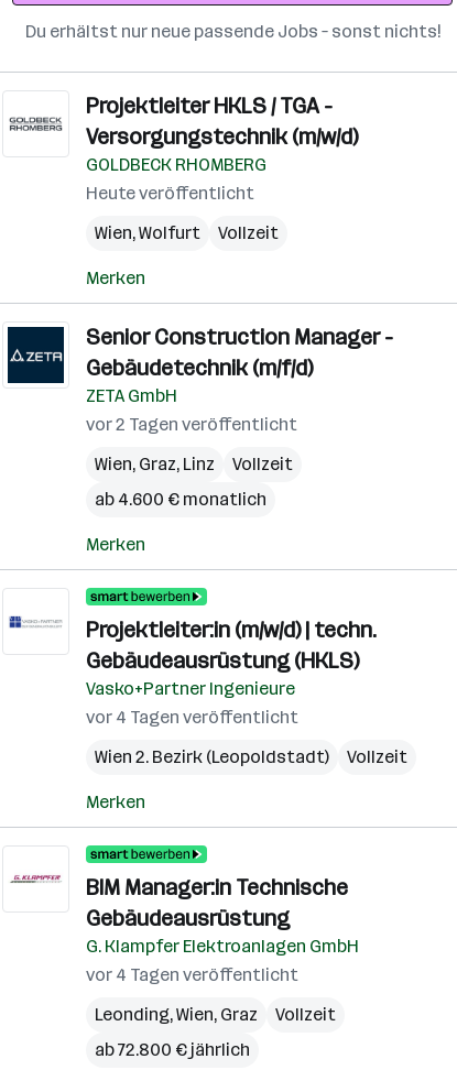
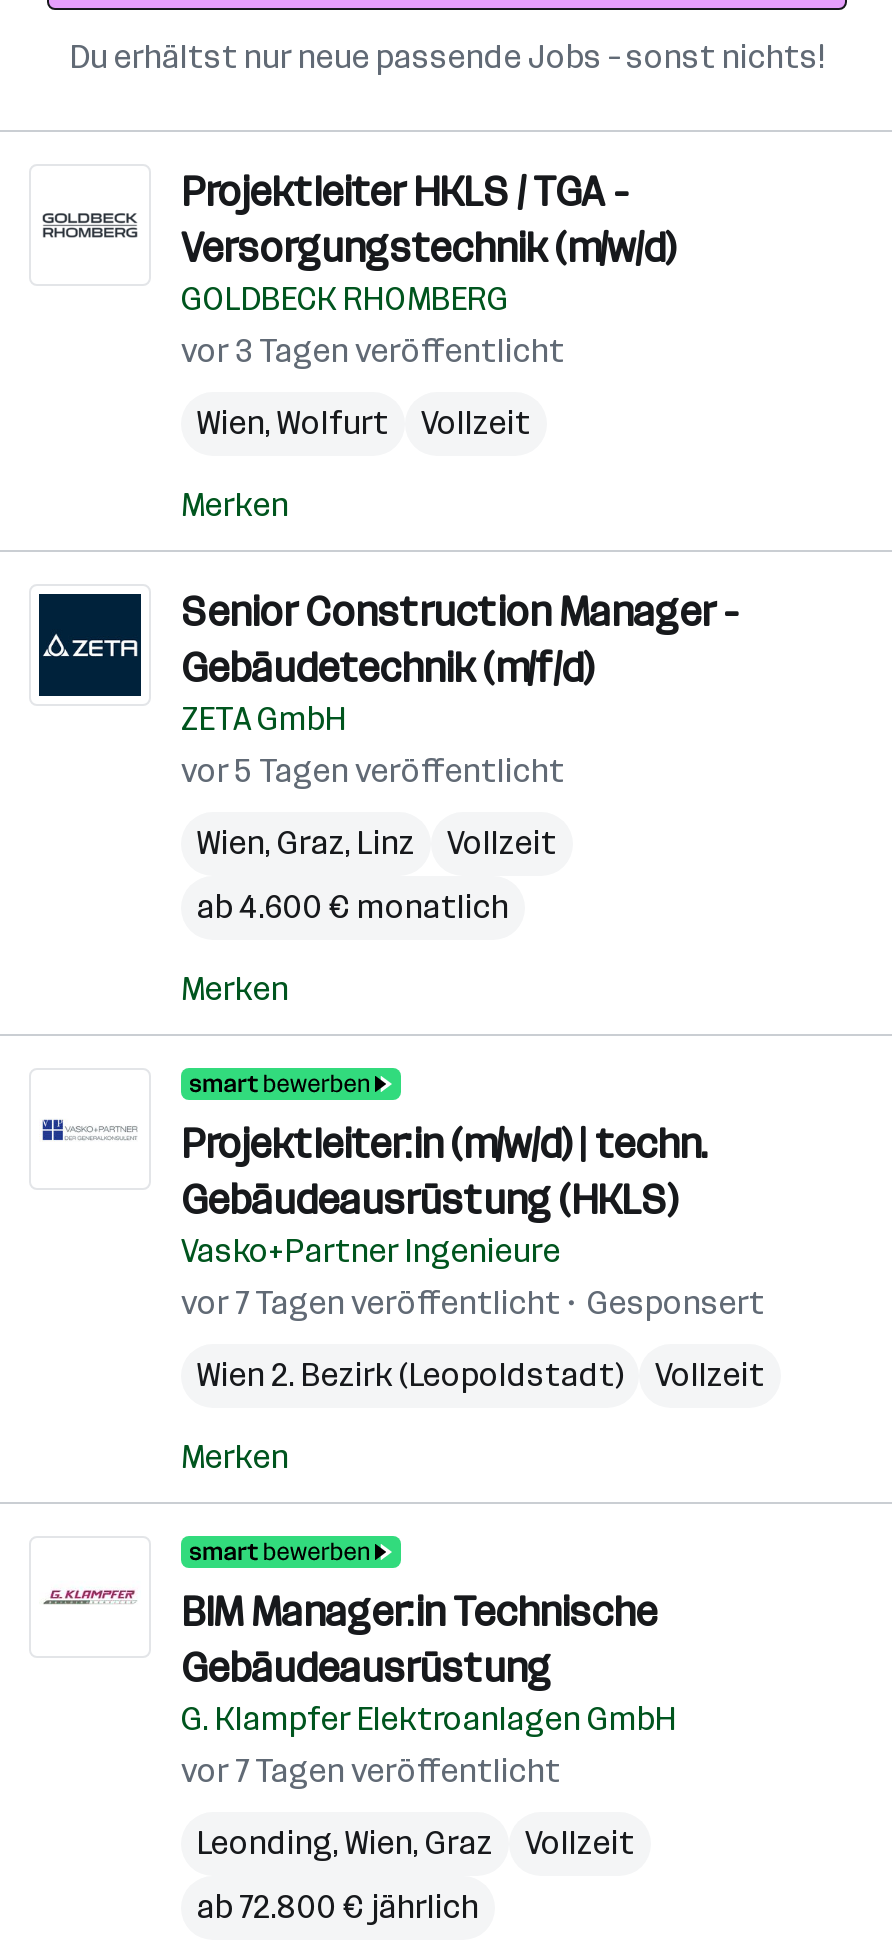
- Heute veröffentlicht
+ vor 3 Tagen veröffentlicht

- vor 2 Tagen veröffentlicht
+ vor 5 Tagen veröffentlicht

- vor 4 Tagen veröffentlicht
+ vor 7 Tagen veröffentlicht
+ Gesponsert

- vor 4 Tagen veröffentlicht
+ vor 7 Tagen veröffentlicht
